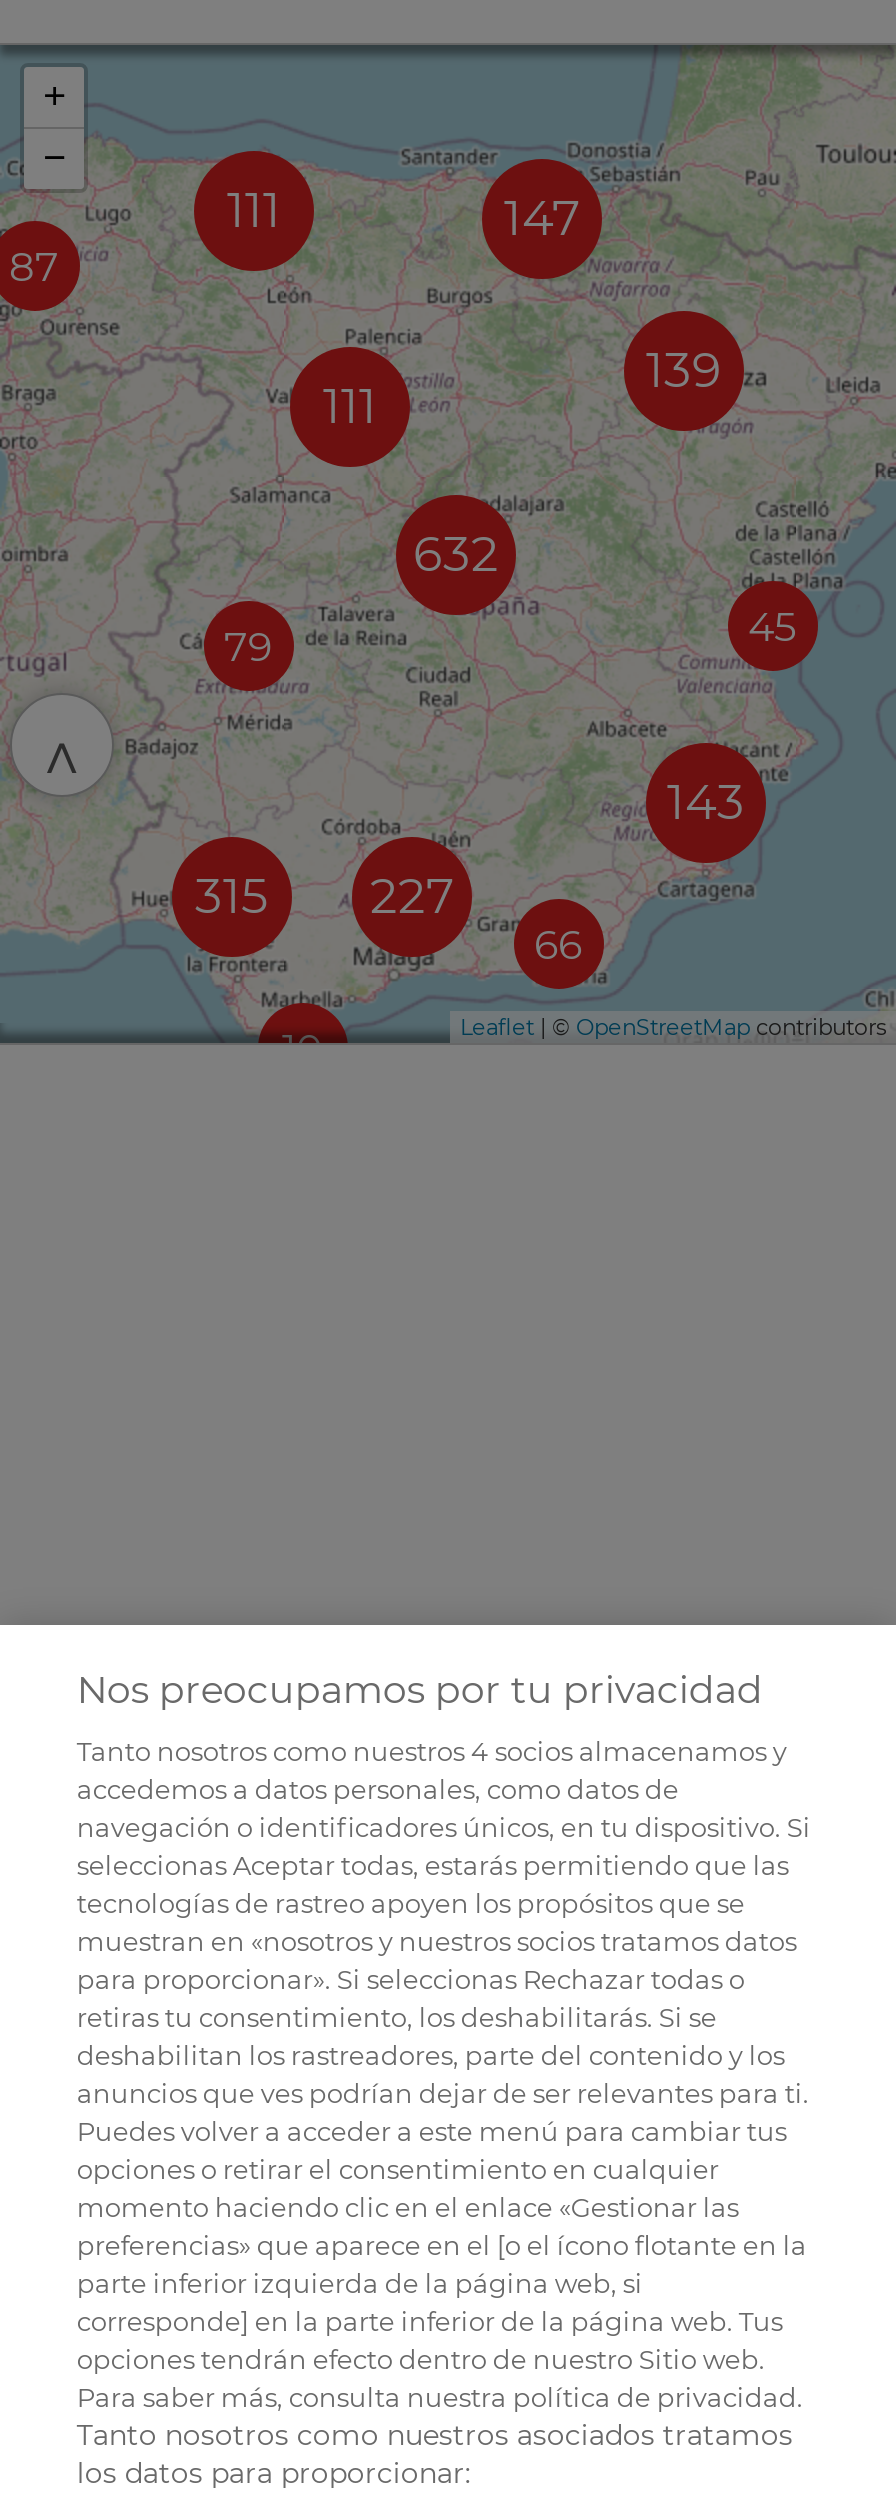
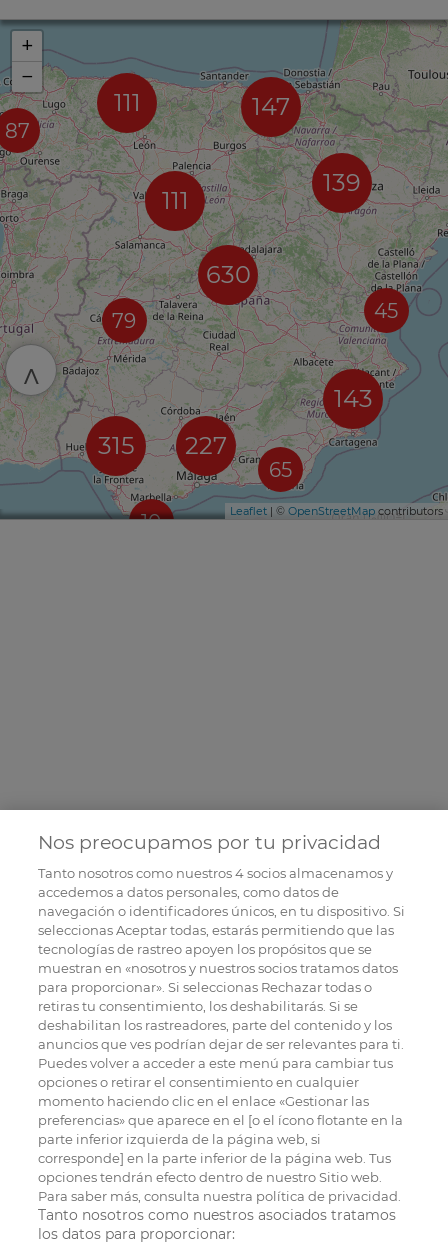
- 632
+ 630

- 66
+ 65
